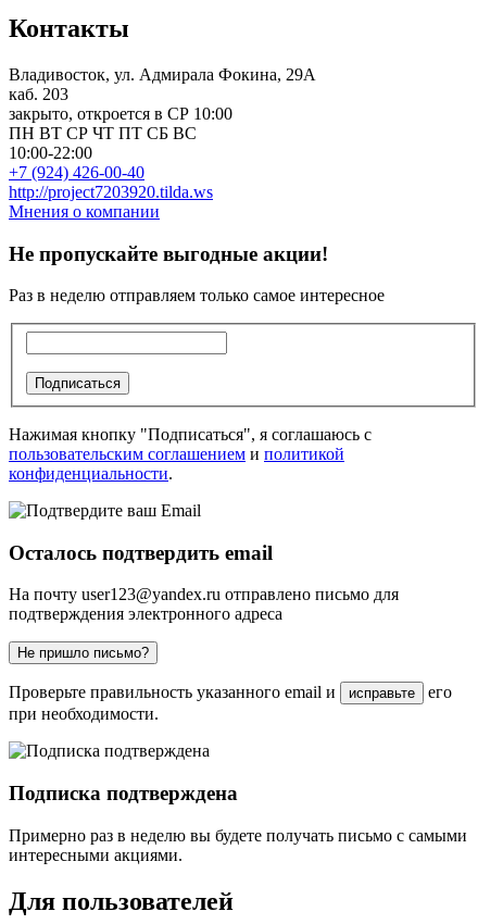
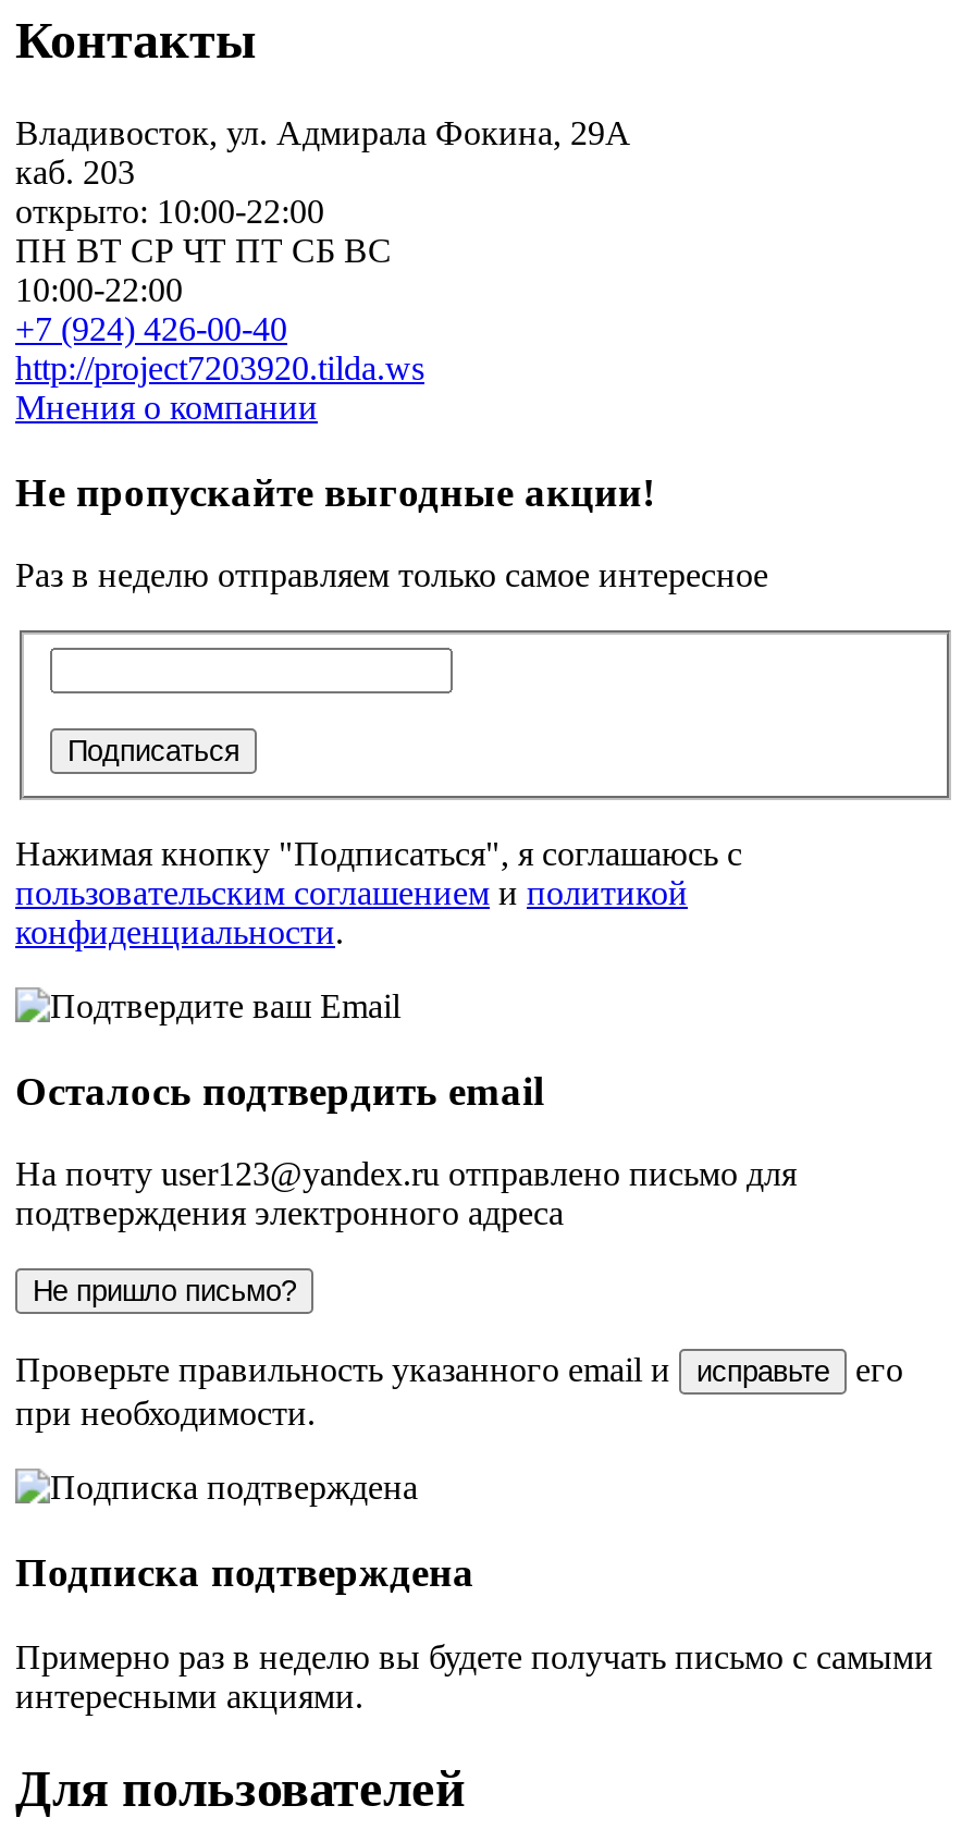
- закрыто, откроется в СР 10:00
+ открыто: 10:00-22:00
